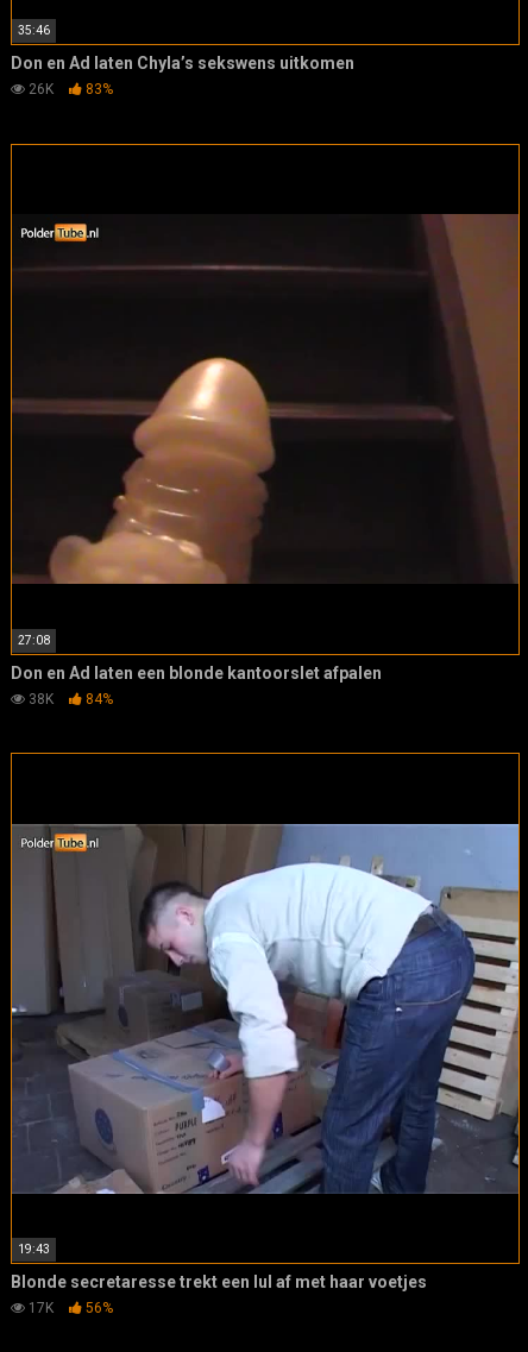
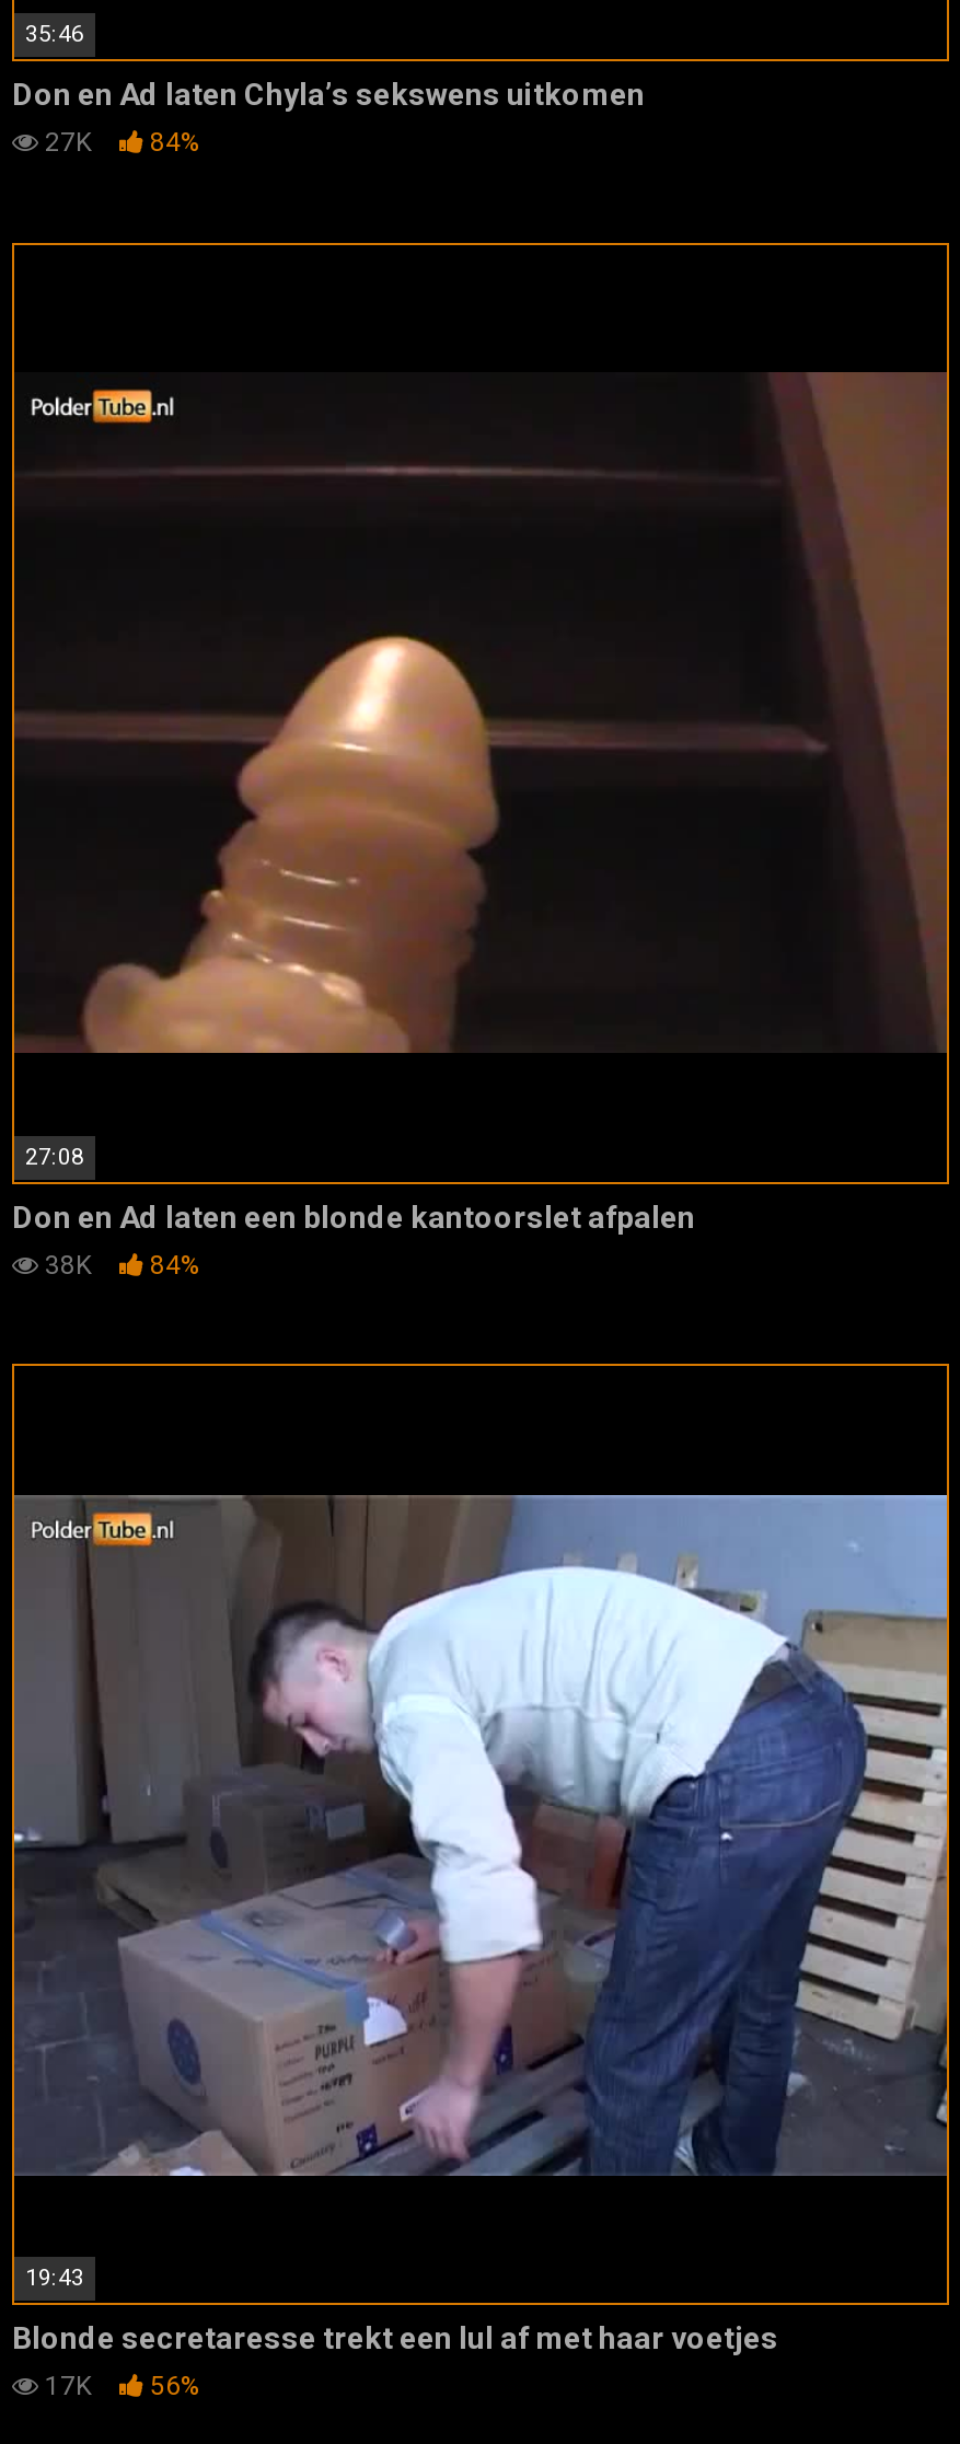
- 26K
- 83%
+ 27K
+ 84%
